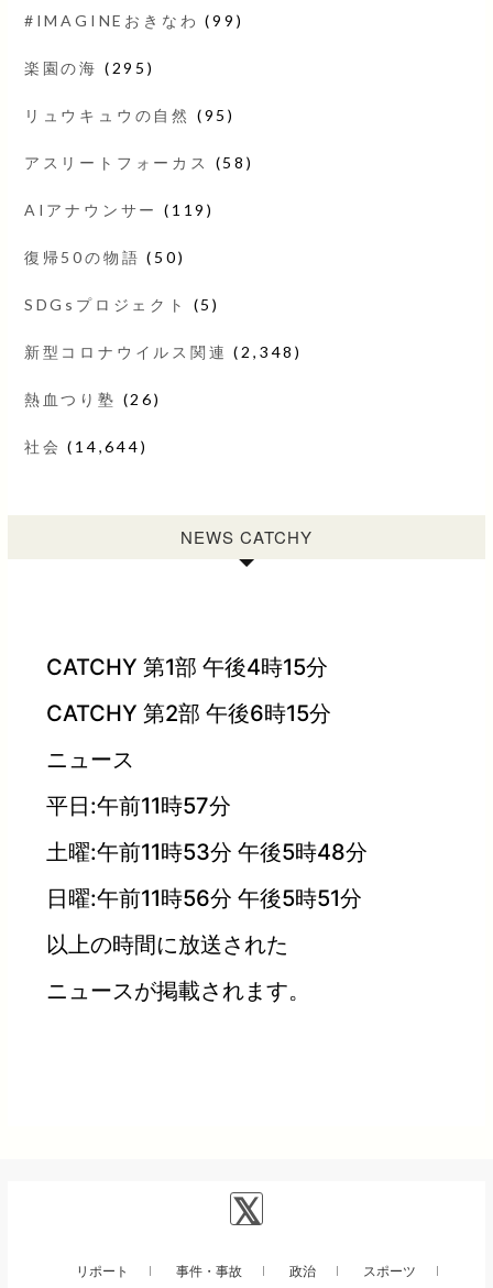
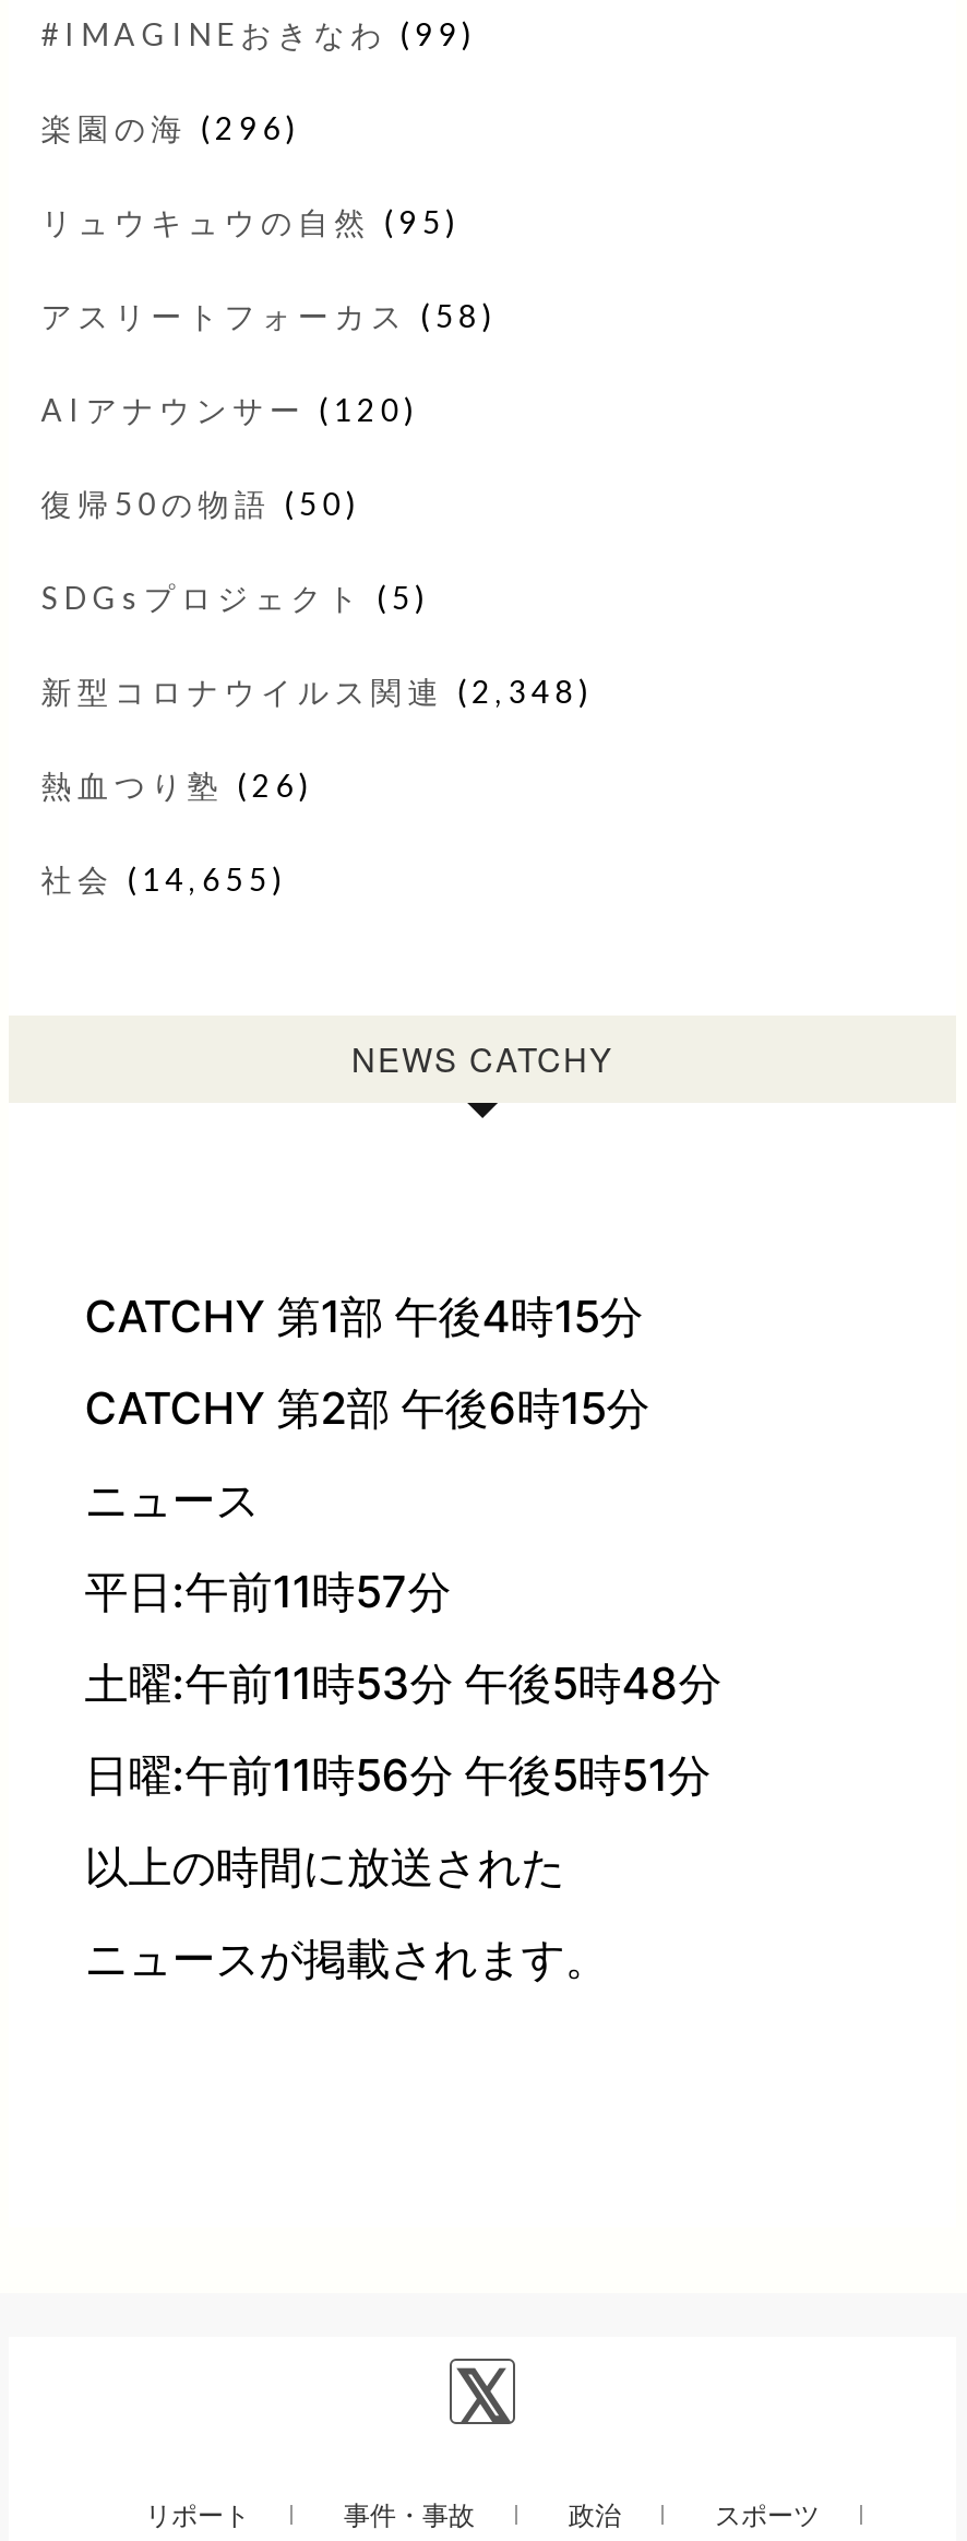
- 楽園の海(295)
+ 楽園の海(296)

- AIアナウンサー(119)
+ AIアナウンサー(120)

- 社会(14,644)
+ 社会(14,655)
